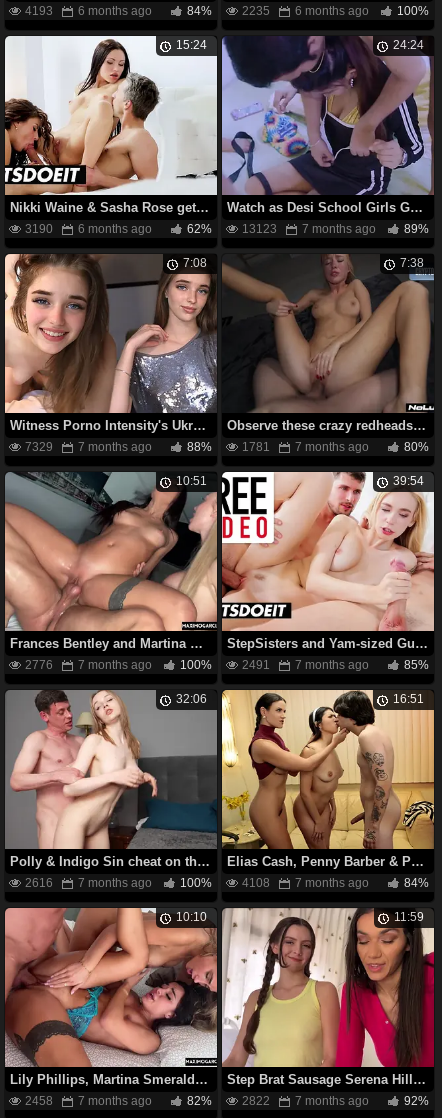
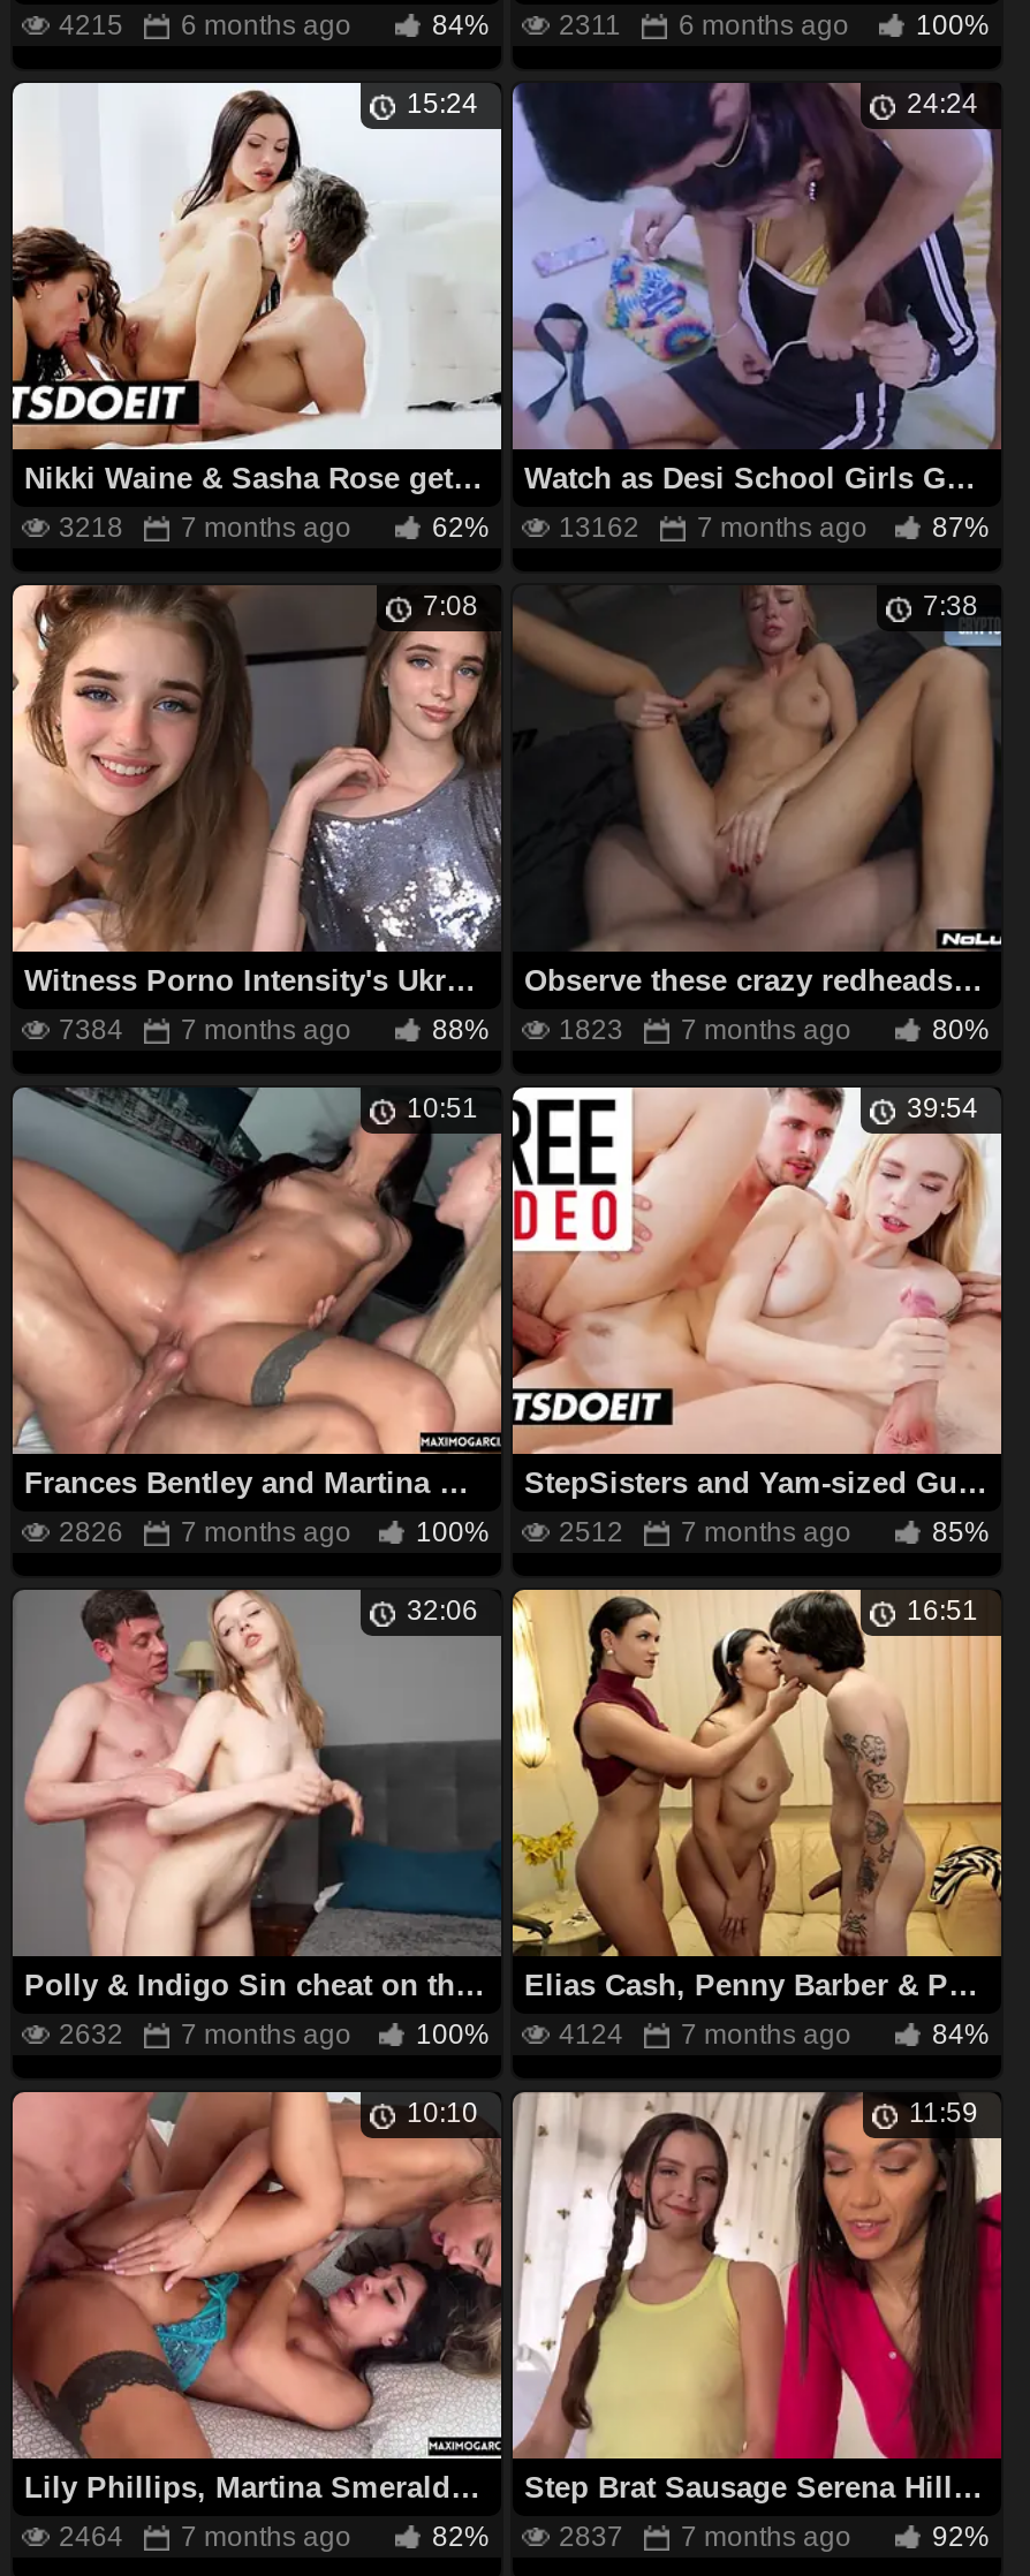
- 4193 6 months ago
+ 4215 6 months ago

- 2235
+ 2311

- 3190
+ 3218

- 6 months ago
+ 7 months ago

- 13123
+ 13162

- 89%
+ 87%

- 7329 7 months ago
+ 7384 7 months ago

- 1781 7 months ago
+ 1823 7 months ago

- 2776 7 months ago 100%
+ 2826 7 months ago 100%

- 2491 7 months ago
+ 2512 7 months ago

- 2616 7 months ago 100%
+ 2632 7 months ago 100%

- 4108 7 months ago
+ 4124 7 months ago

- 2458 7 months ago
+ 2464 7 months ago

- 2822 7 months ago
+ 2837 7 months ago
